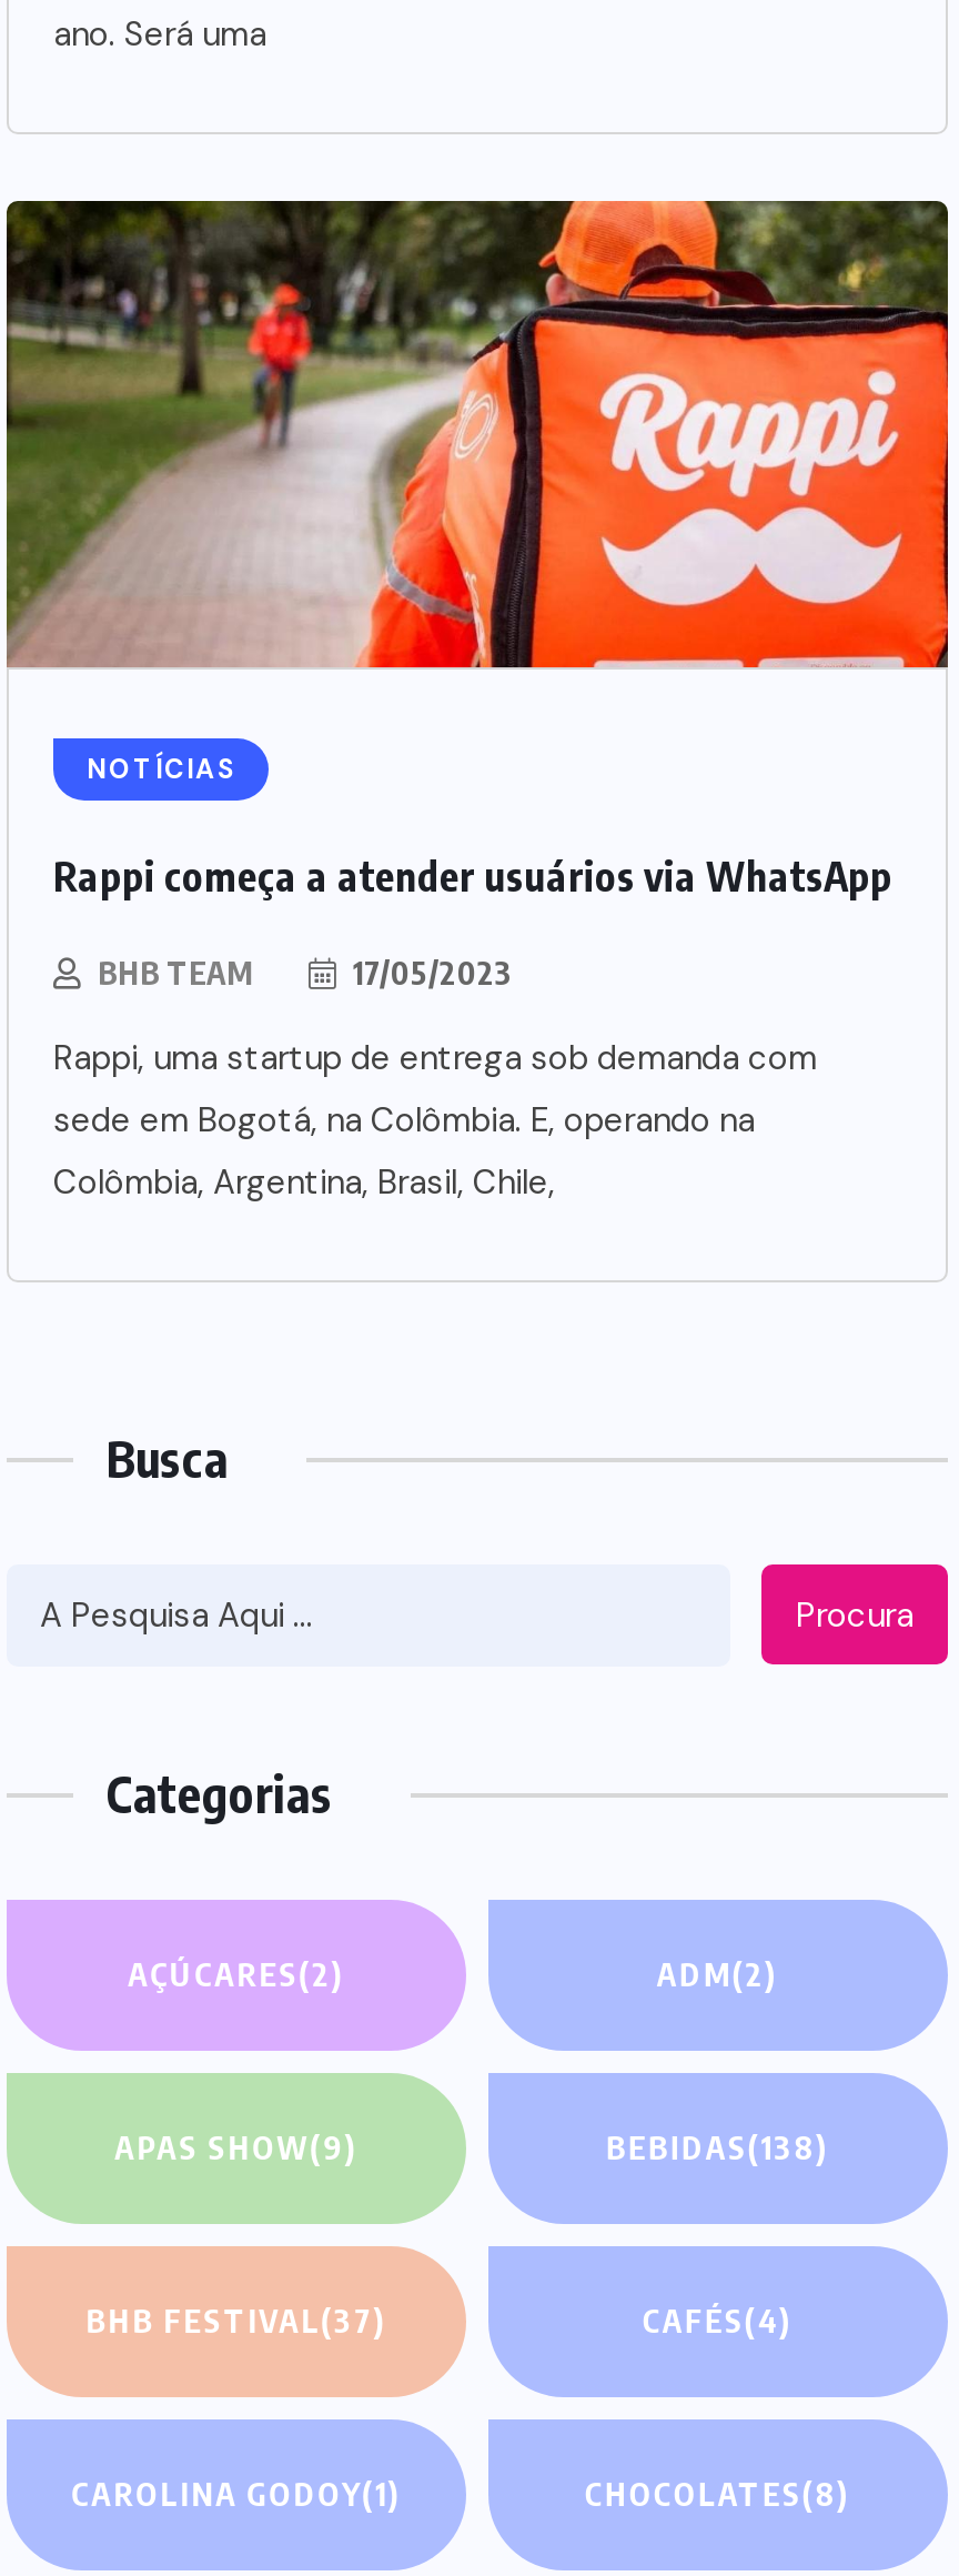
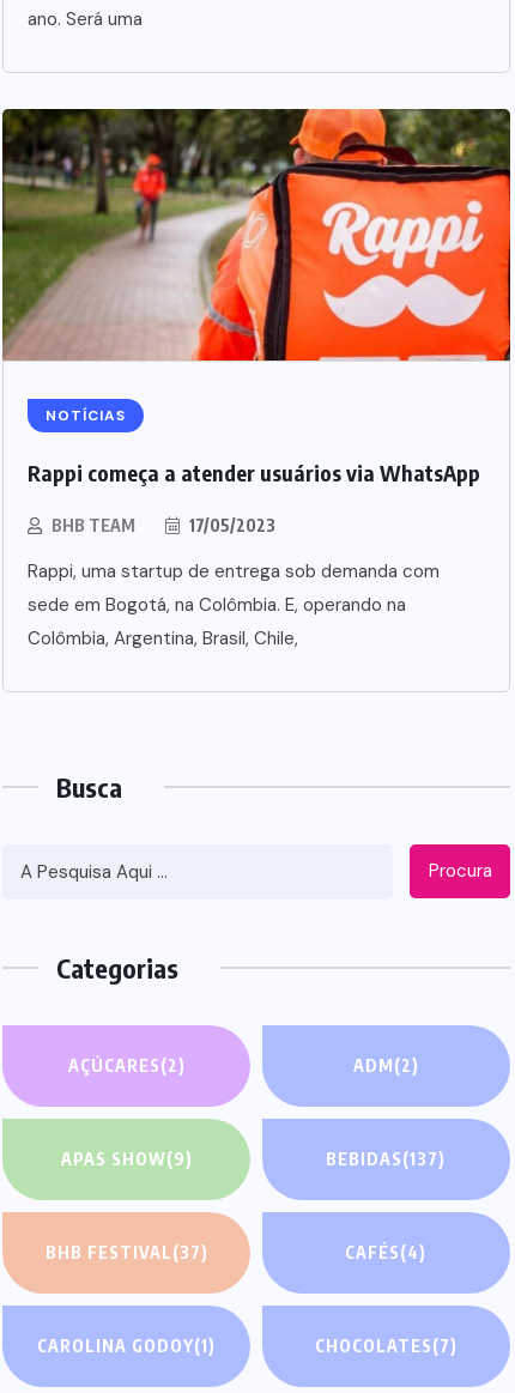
- BEBIDAS(138)
+ BEBIDAS(137)

- CHOCOLATES(8)
+ CHOCOLATES(7)
